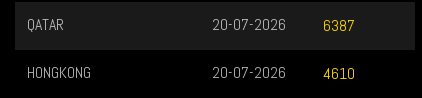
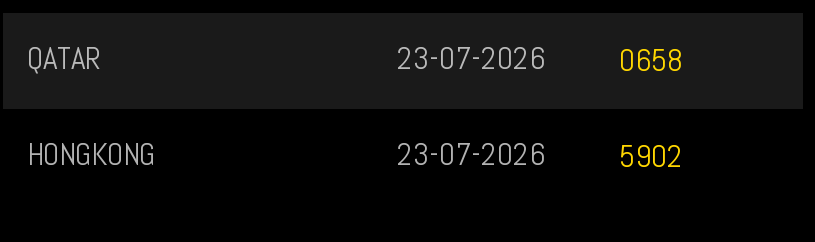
- 20-07-2026
+ 23-07-2026

- 6387
+ 0658

- 20-07-2026
+ 23-07-2026

- 4610
+ 5902
